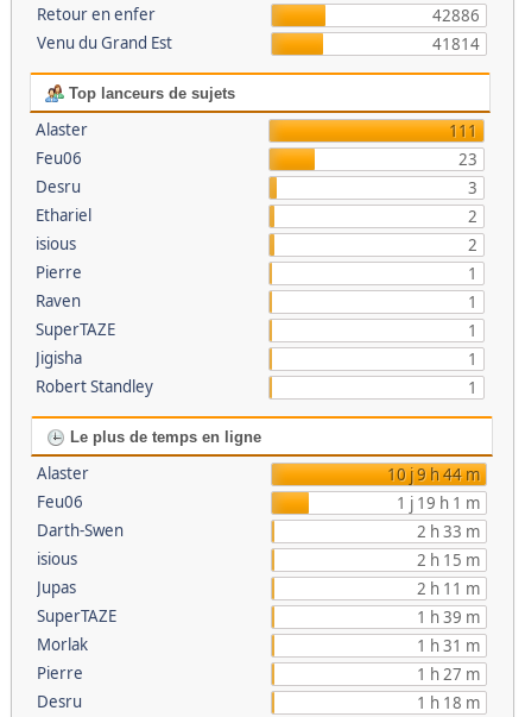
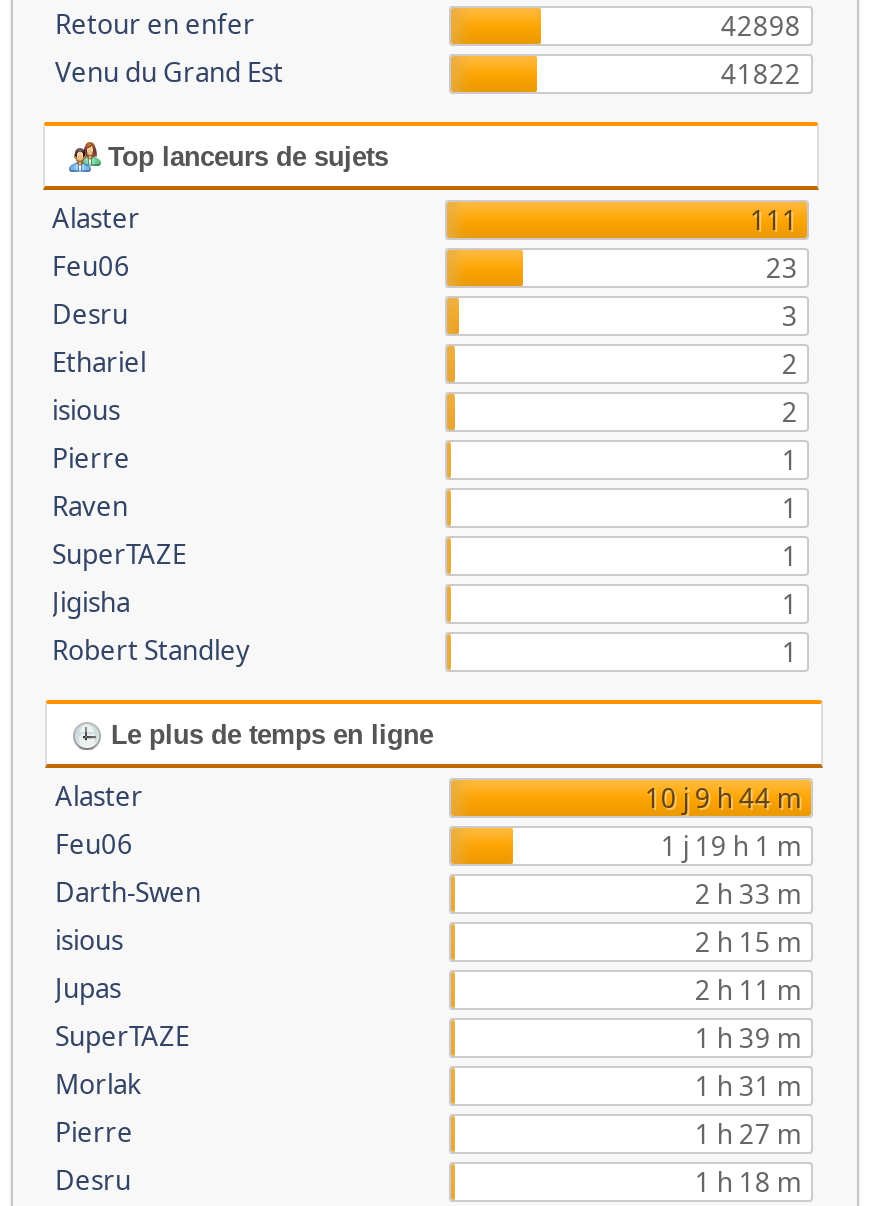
- 42886
+ 42898

- 41814
+ 41822
